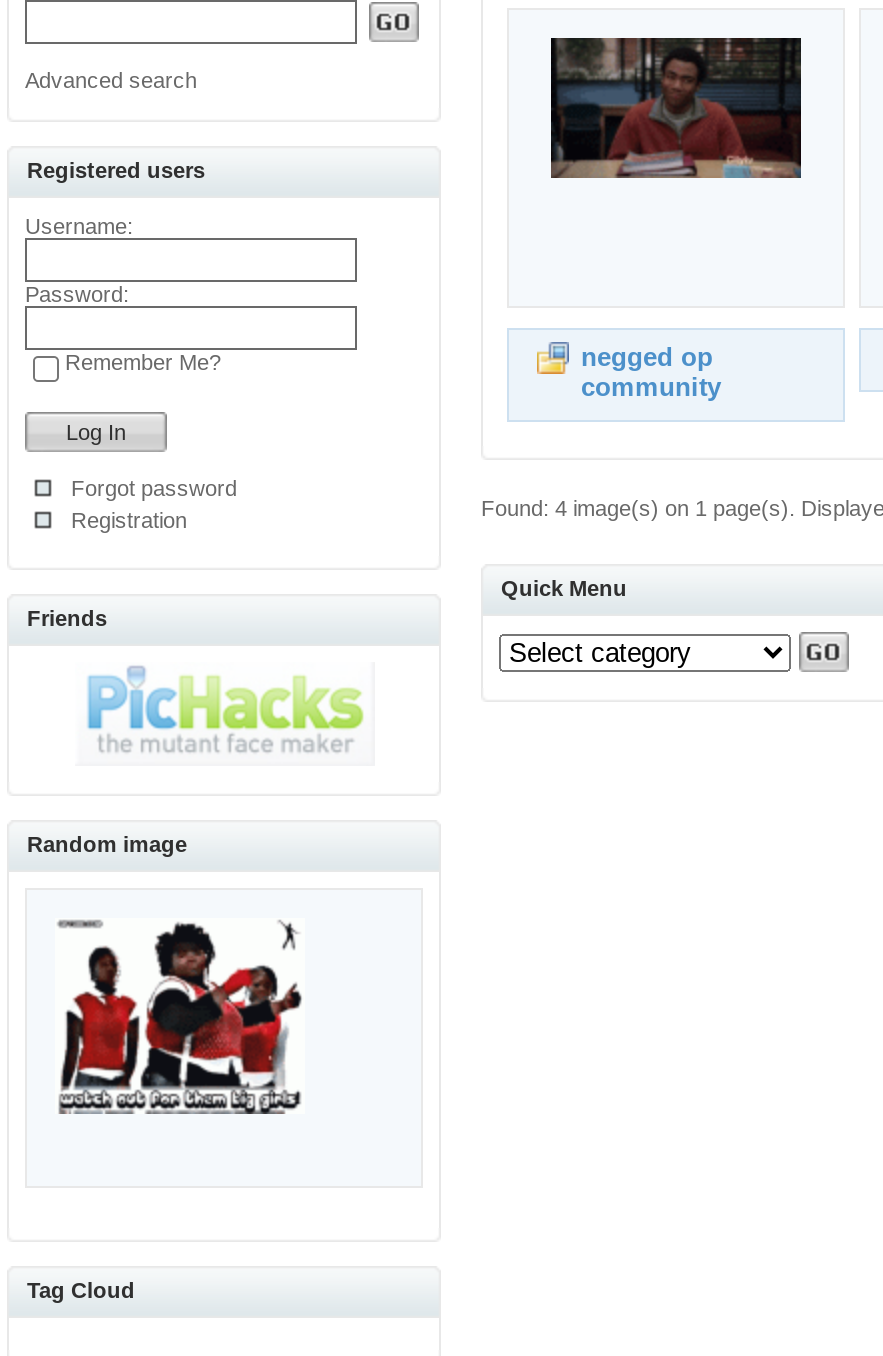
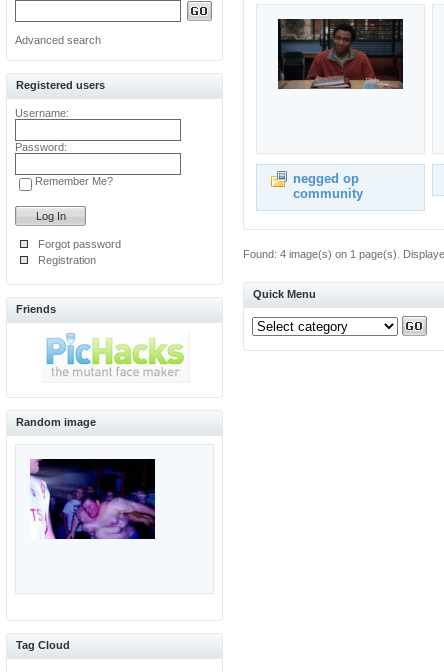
- [image]
+ [image]
